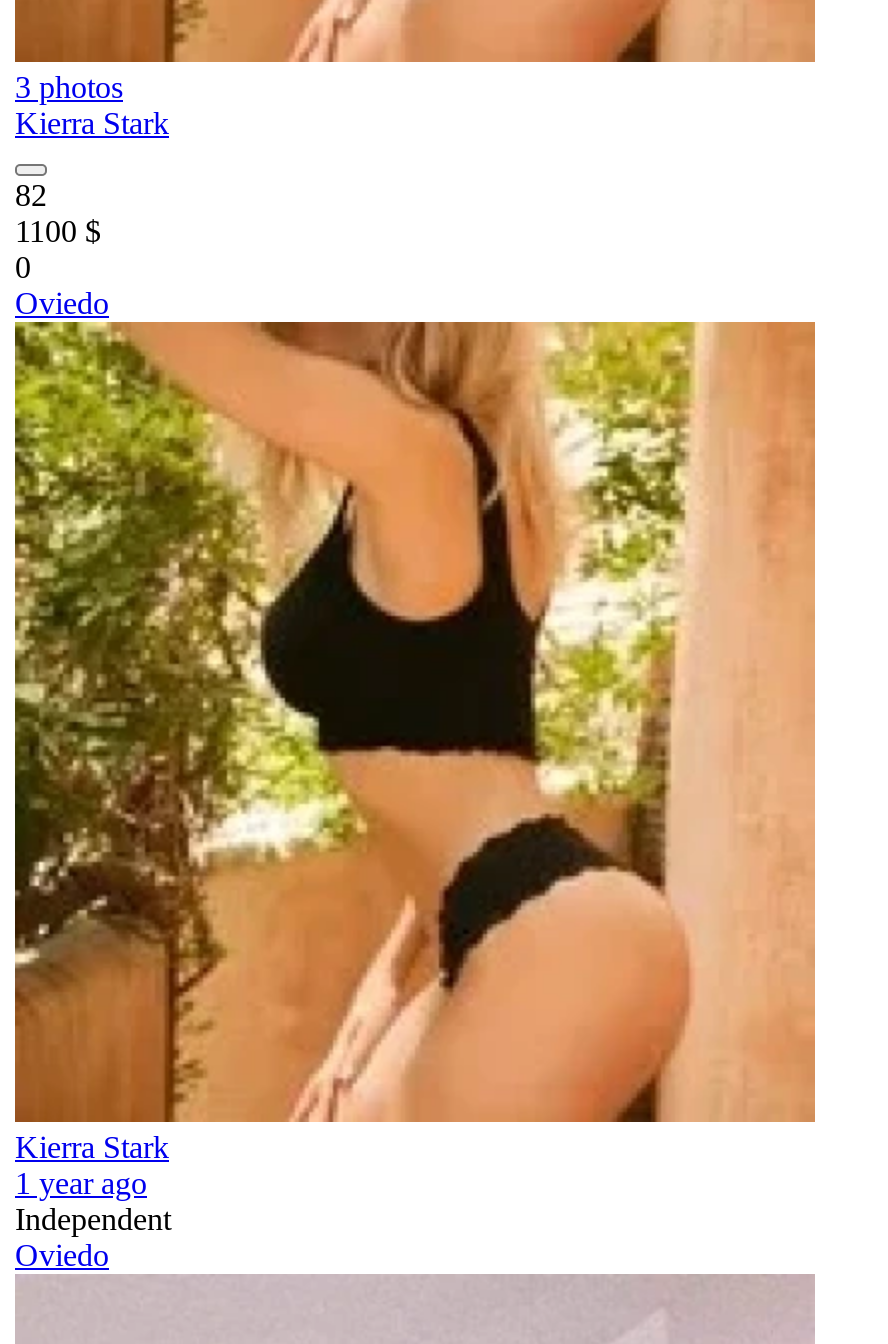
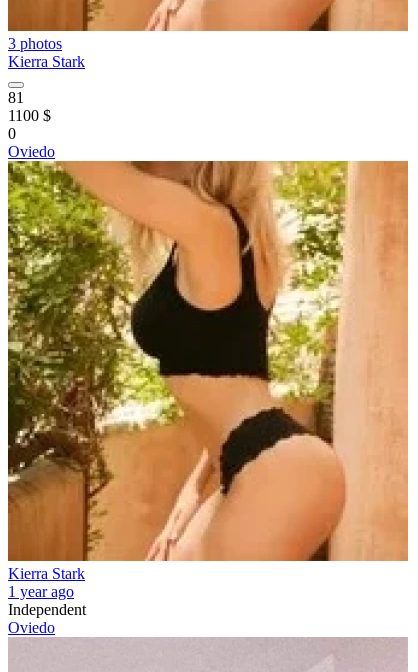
- 82
+ 81
